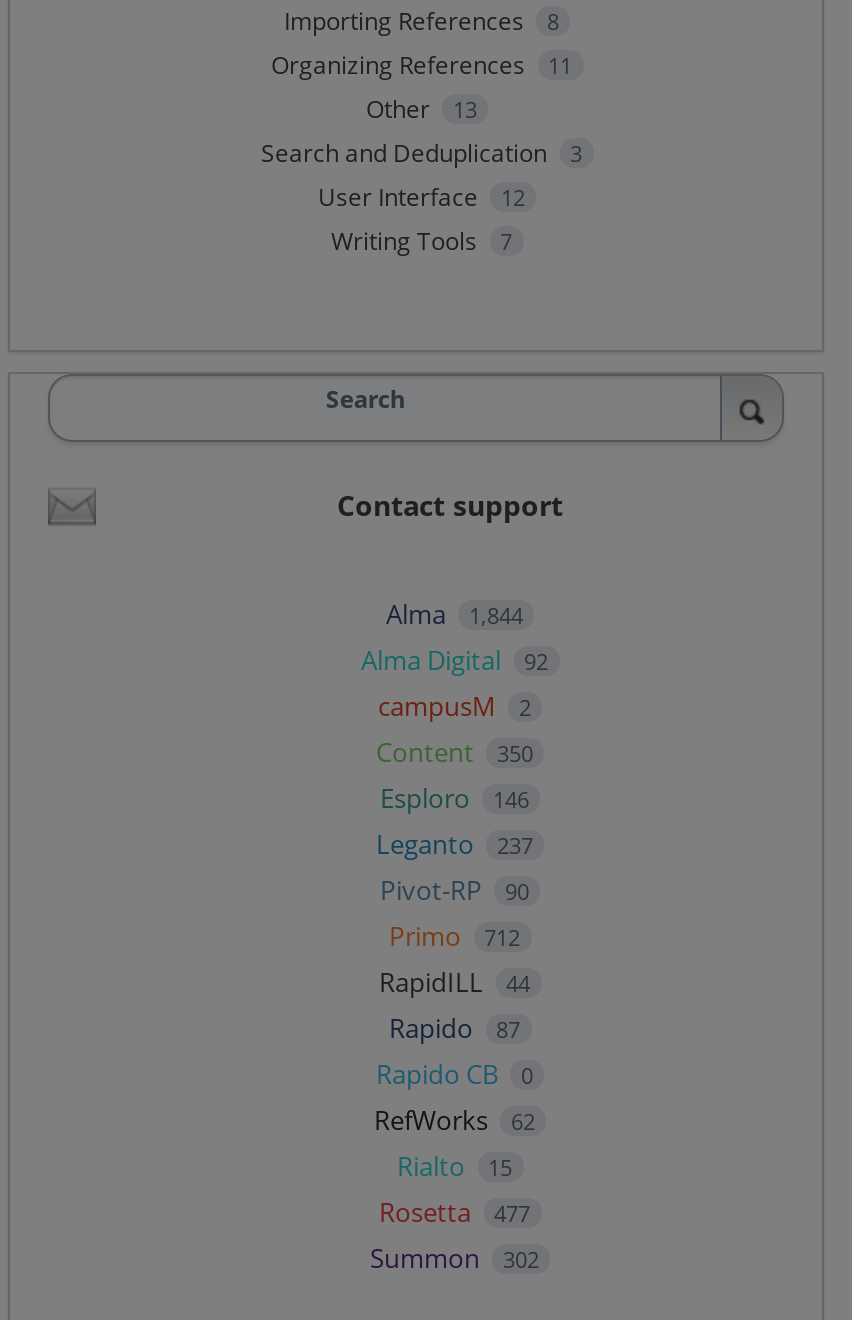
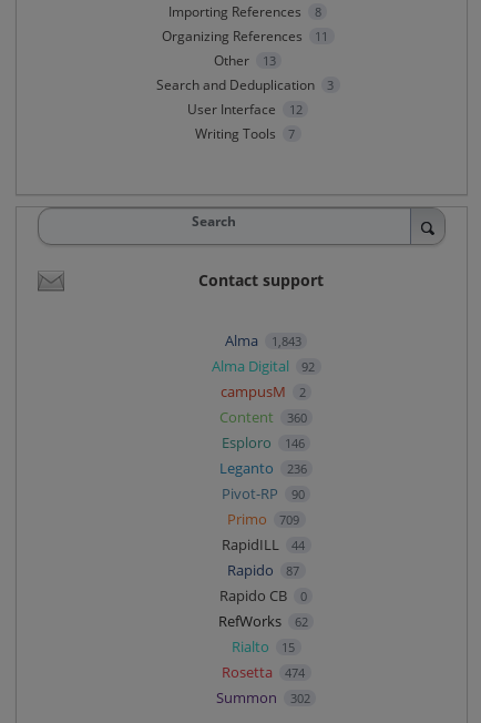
- Alma 1,844
+ Alma 1,843

- Content 350
+ Content 360

- Leganto 237
+ Leganto 236

- Primo 712
+ Primo 709

- Rosetta 477
+ Rosetta 474
